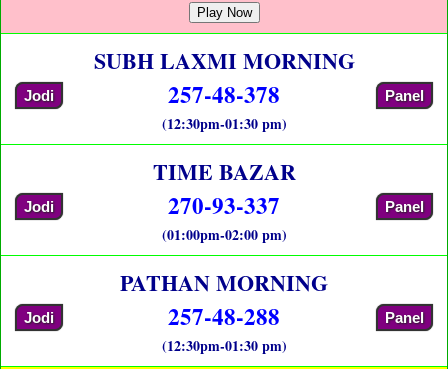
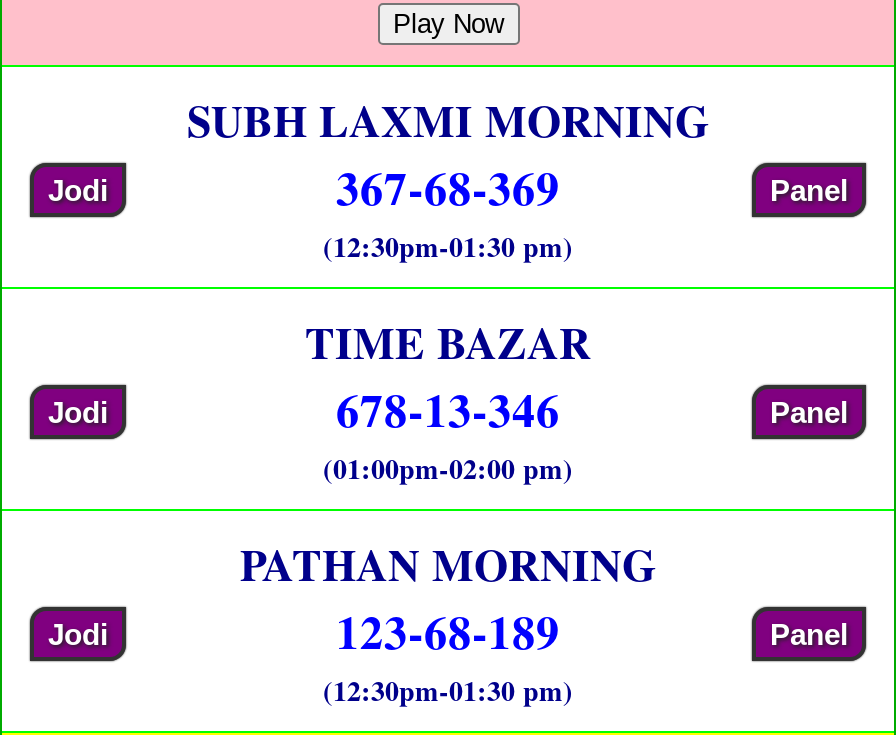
- 257-48-378
+ 367-68-369

- 270-93-337
+ 678-13-346

- 257-48-288
+ 123-68-189
